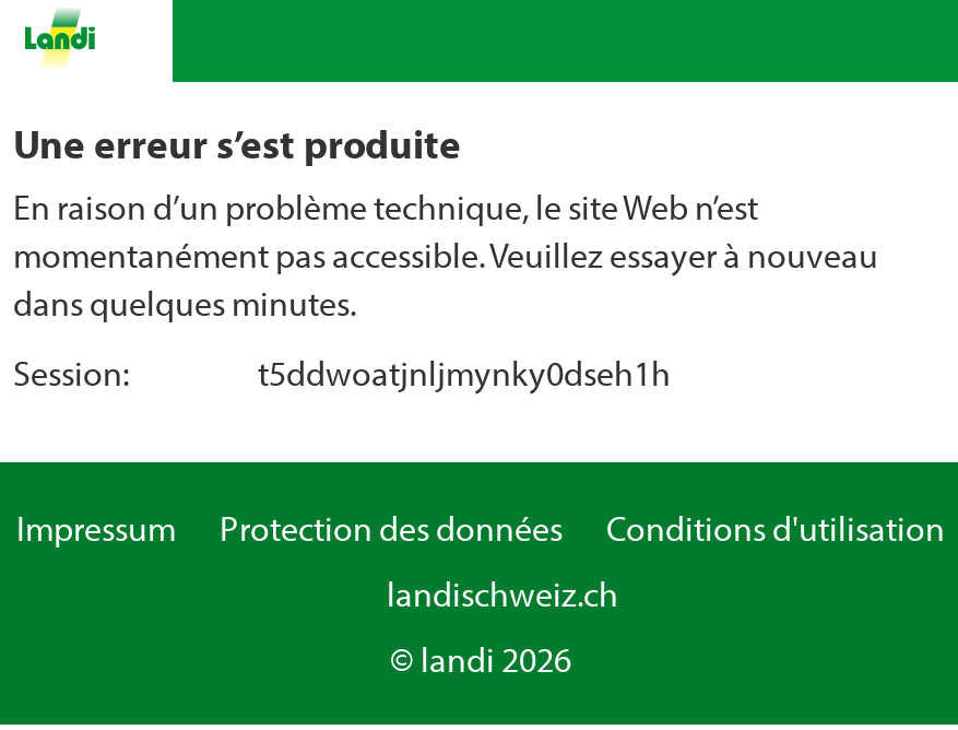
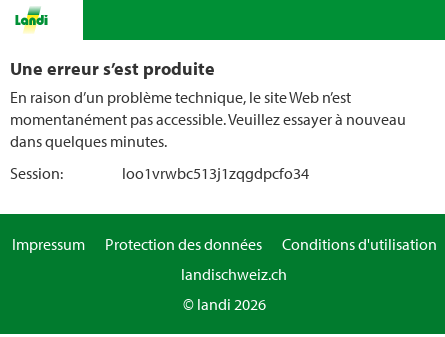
- t5ddwoatjnljmynky0dseh1h
+ loo1vrwbc513j1zqgdpcfo34
